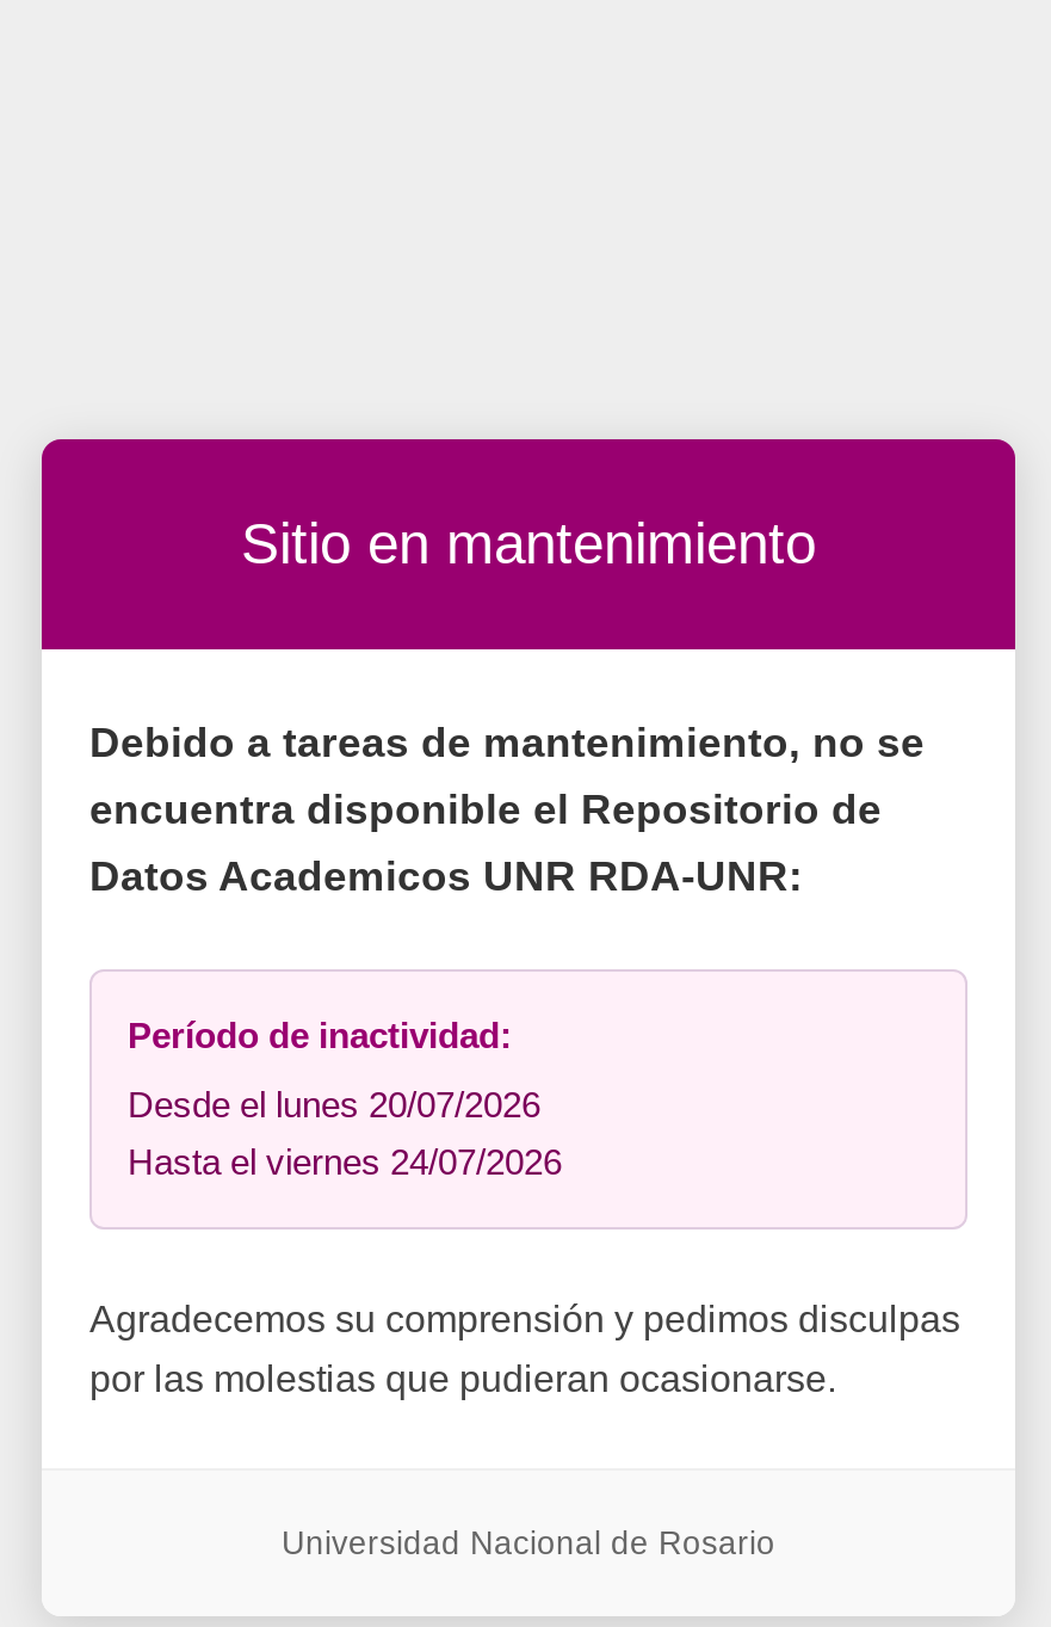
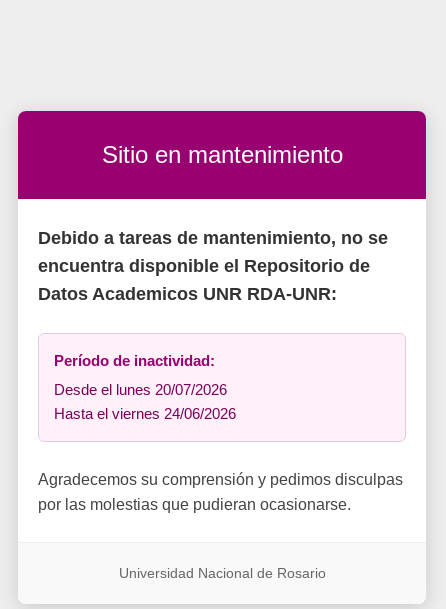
- Hasta el viernes 24/07/2026
+ Hasta el viernes 24/06/2026
